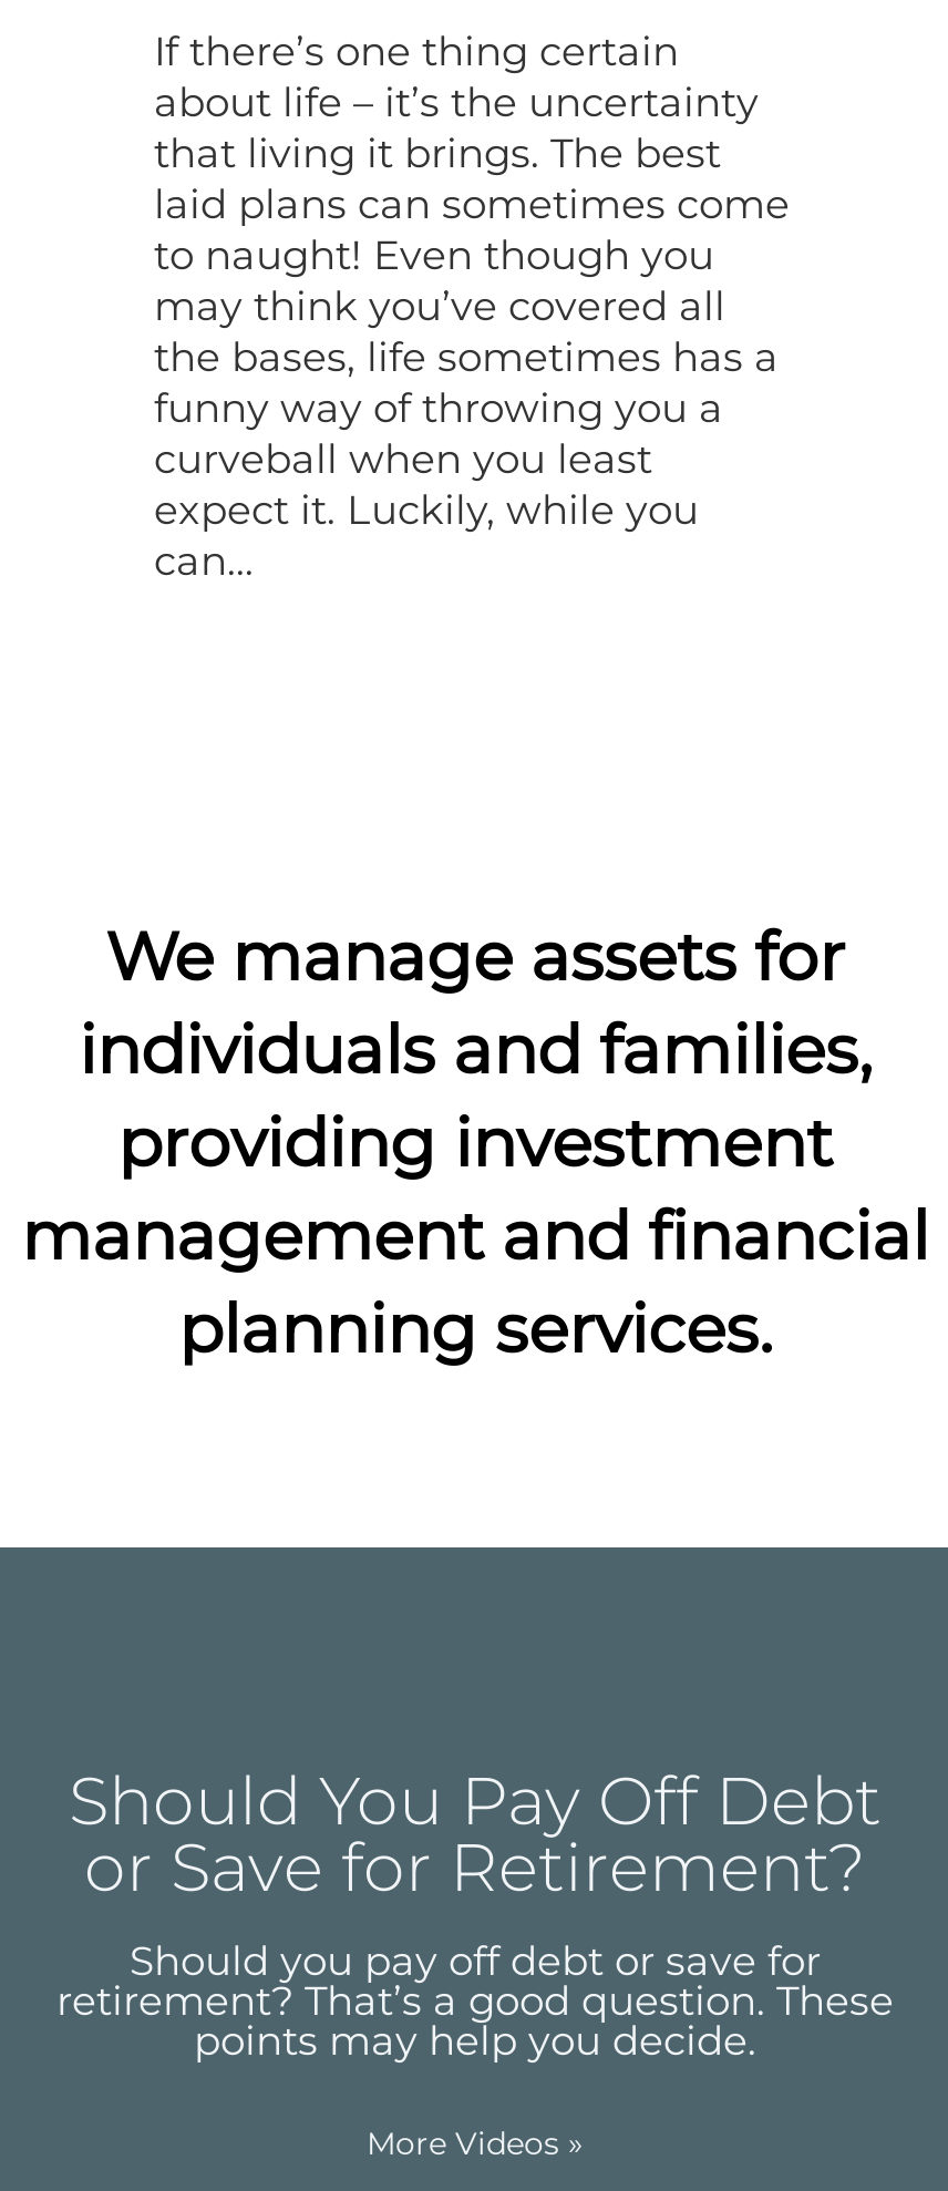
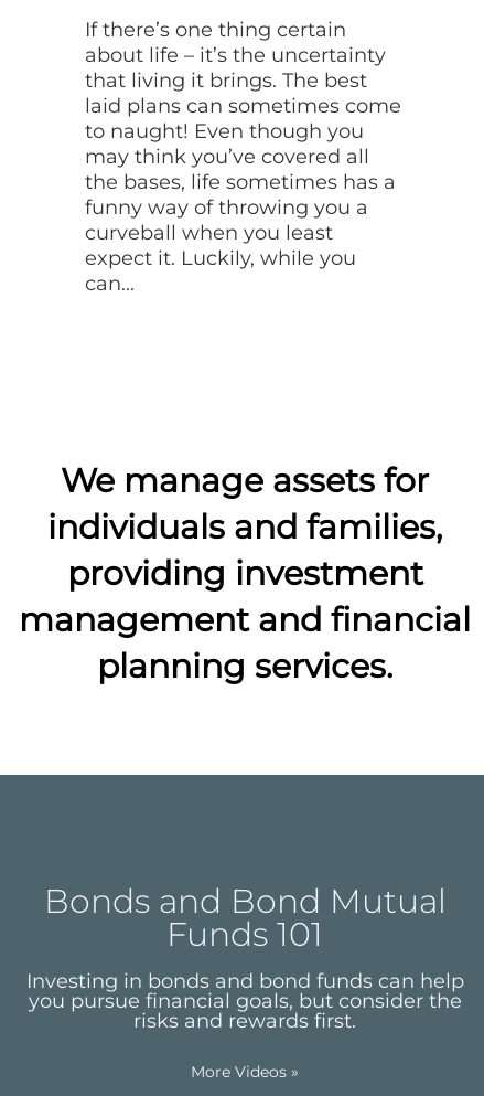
- Should You Pay Off Debt
- or Save for Retirement?
- Should you pay off debt or save for
- retirement? That’s a good question. These
- points may help you decide.
+ Bonds and Bond Mutual
+ Funds 101
+ Investing in bonds and bond funds can help
+ you pursue financial goals, but consider the
+ risks and rewards first.
